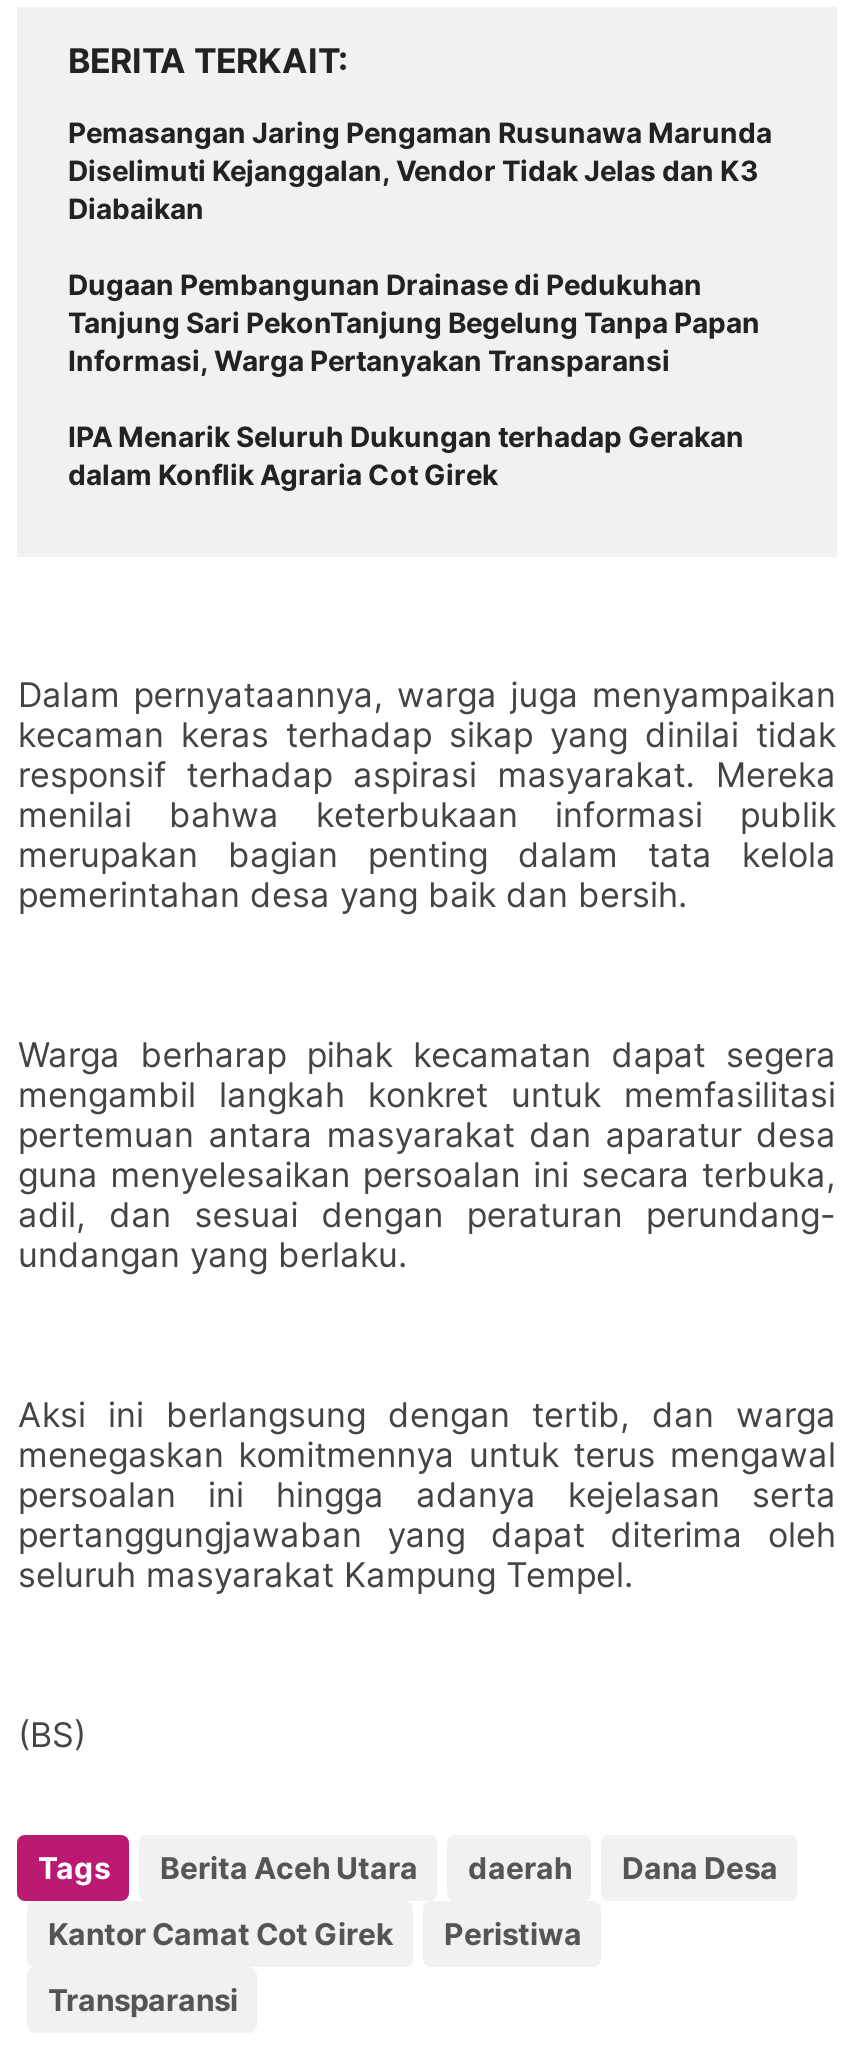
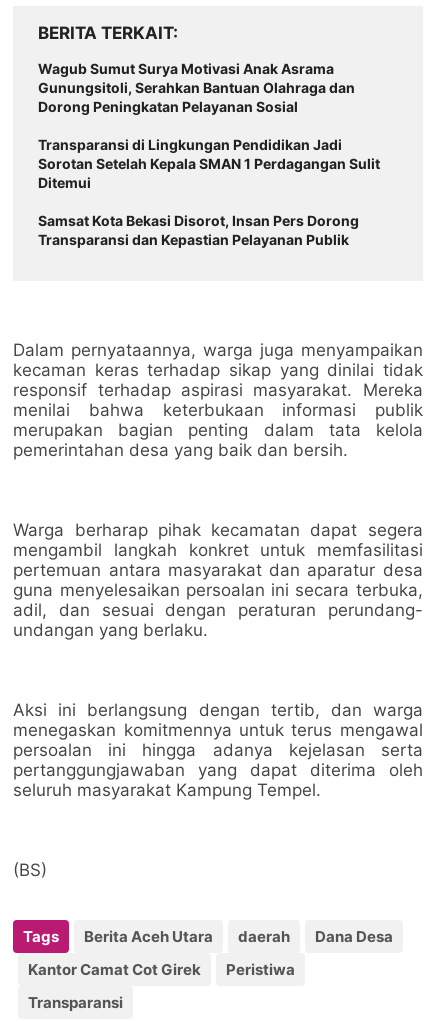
- Pemasangan Jaring Pengaman Rusunawa Marunda
- Diselimuti Kejanggalan, Vendor Tidak Jelas dan K3
- Diabaikan
+ Wagub Sumut Surya Motivasi Anak Asrama
+ Gunungsitoli, Serahkan Bantuan Olahraga dan
+ Dorong Peningkatan Pelayanan Sosial

- Dugaan Pembangunan Drainase di Pedukuhan
- Tanjung Sari PekonTanjung Begelung Tanpa Papan
- Informasi, Warga Pertanyakan Transparansi
+ Transparansi di Lingkungan Pendidikan Jadi
+ Sorotan Setelah Kepala SMAN 1 Perdagangan Sulit
+ Ditemui

- IPA Menarik Seluruh Dukungan terhadap Gerakan
- dalam Konflik Agraria Cot Girek
+ Samsat Kota Bekasi Disorot, Insan Pers Dorong
+ Transparansi dan Kepastian Pelayanan Publik
